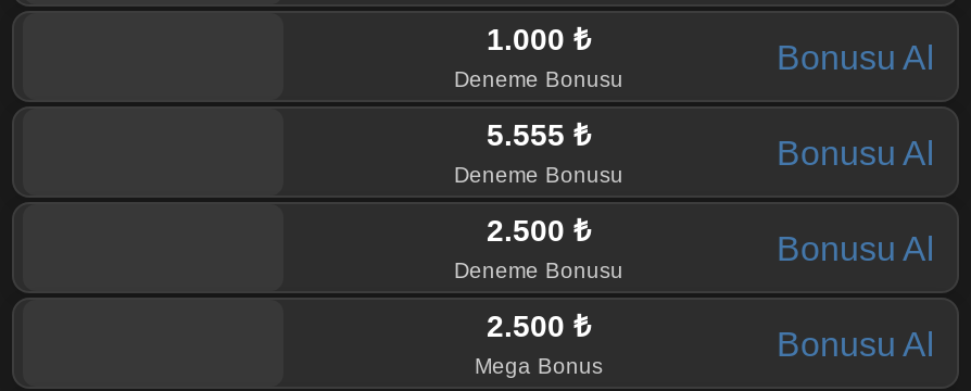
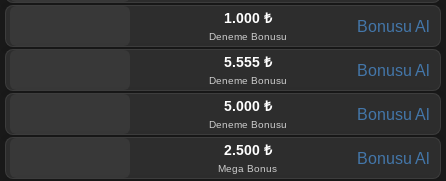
- 2.500 ₺
+ 5.000 ₺
